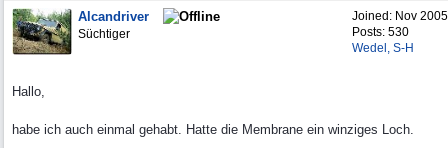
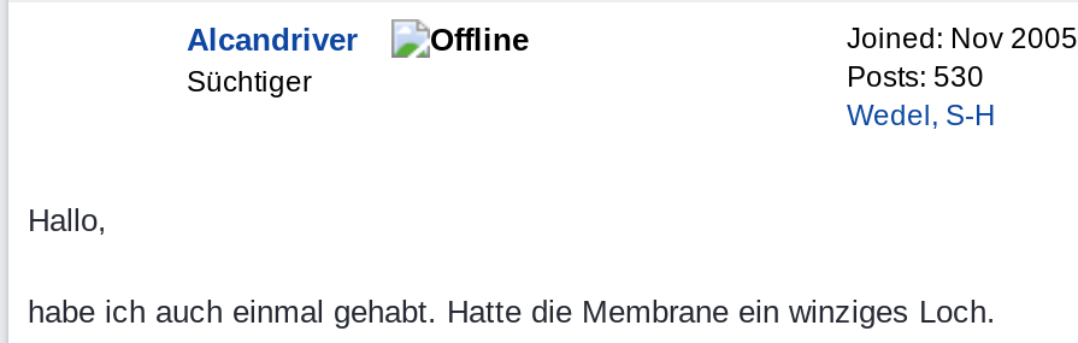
- [image]
